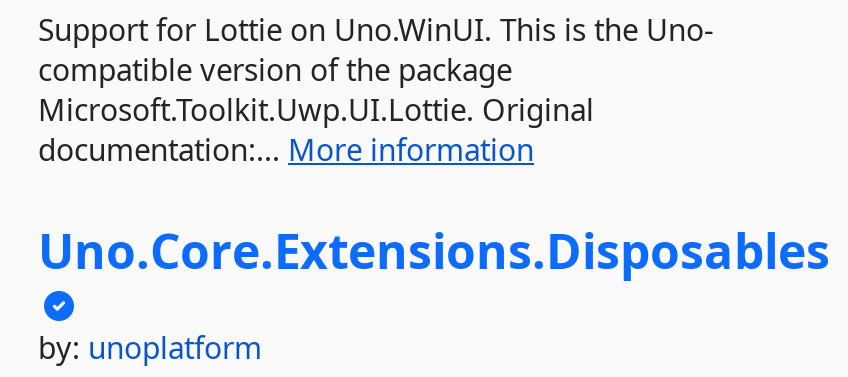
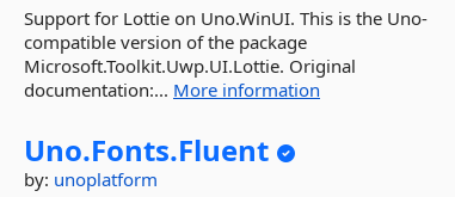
- Uno.Core.Extensions.Disposables
+ Uno.Fonts.Fluent
